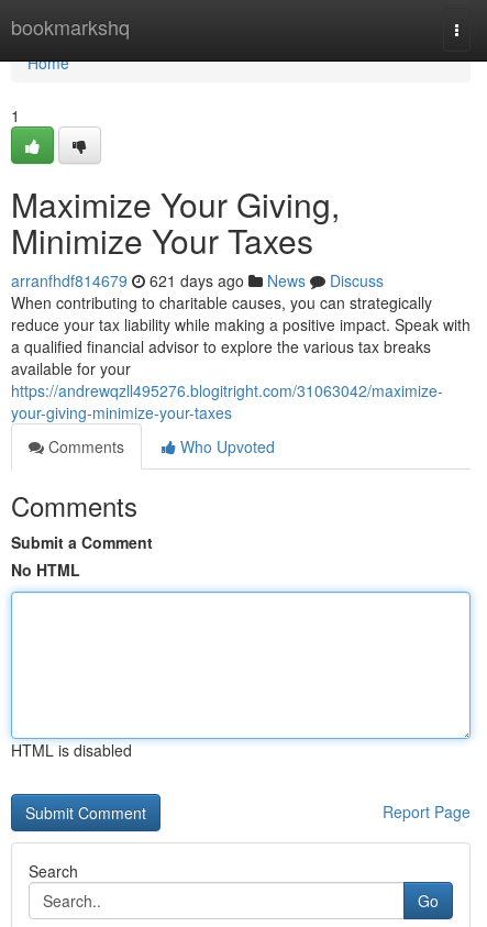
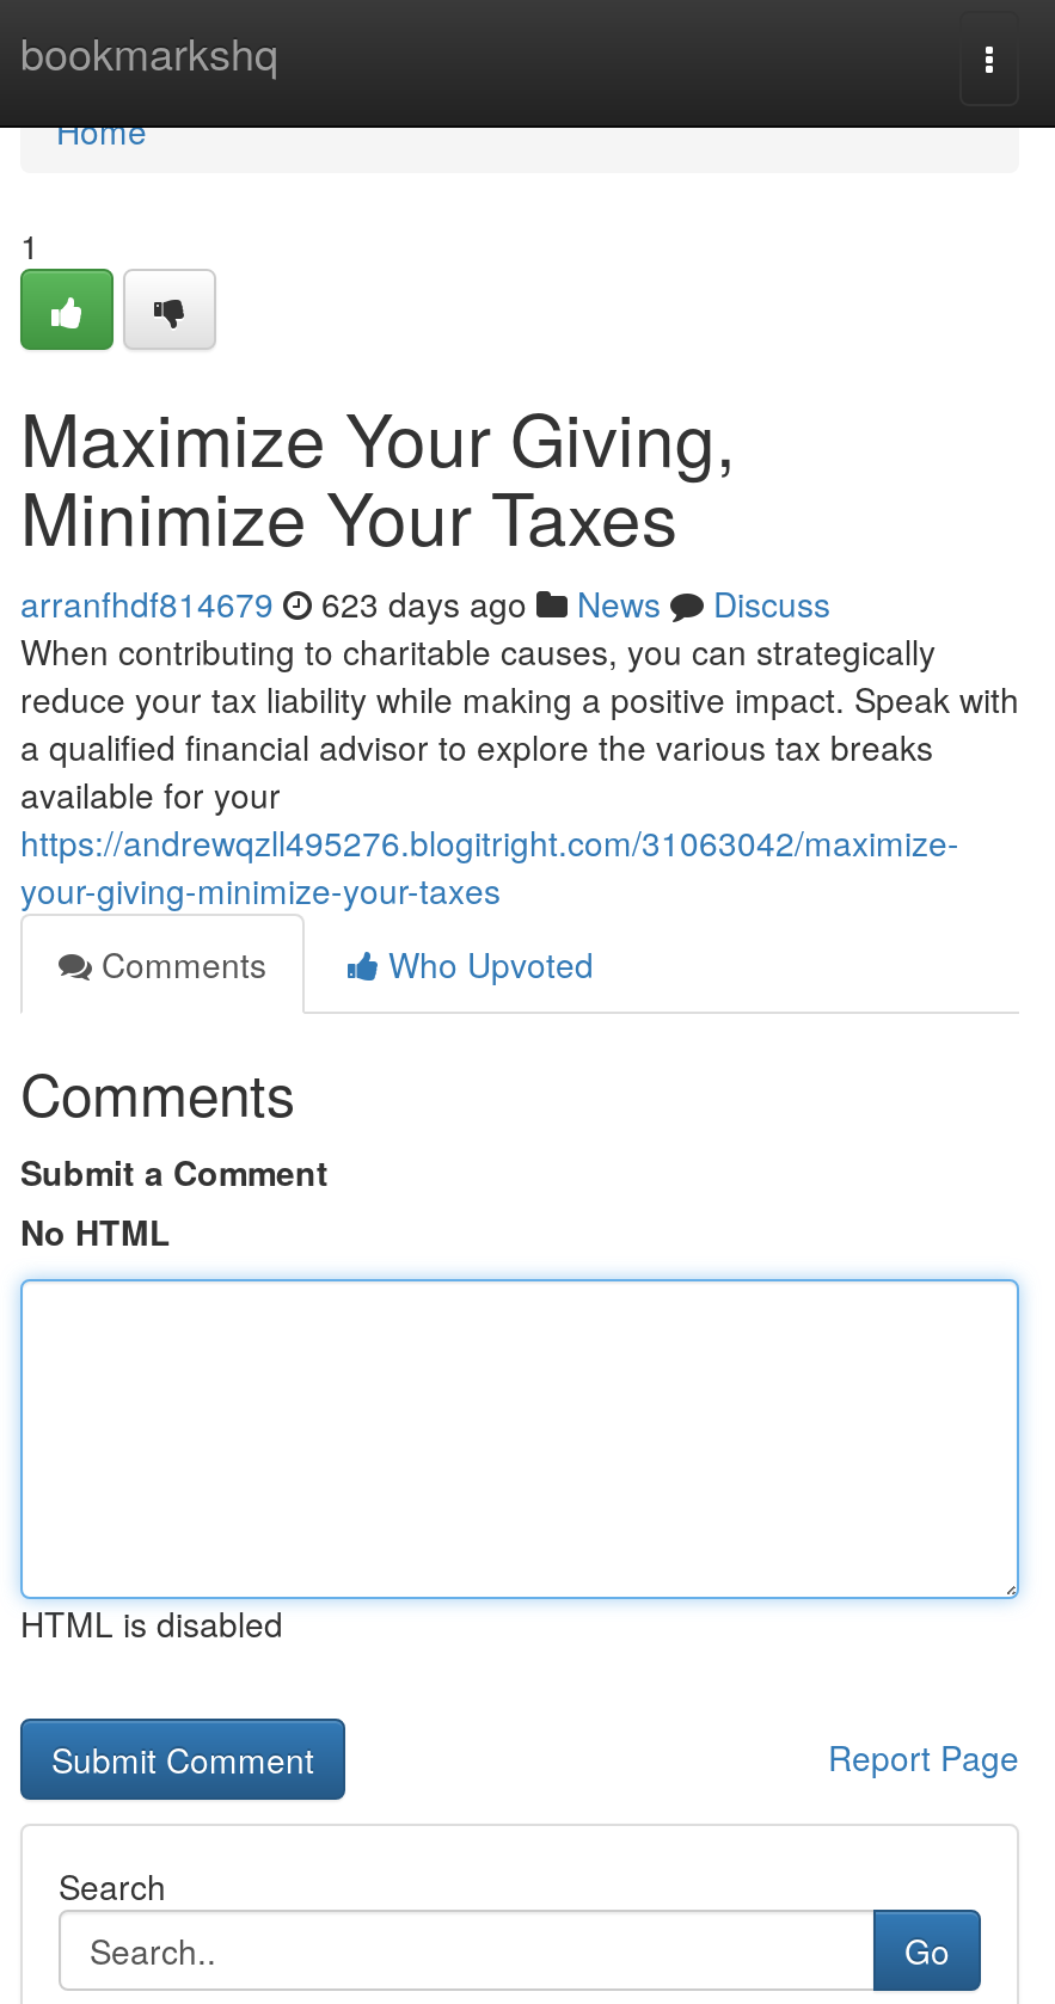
- arranfhdf814679 621 days ago News Discuss
+ arranfhdf814679 623 days ago News Discuss
